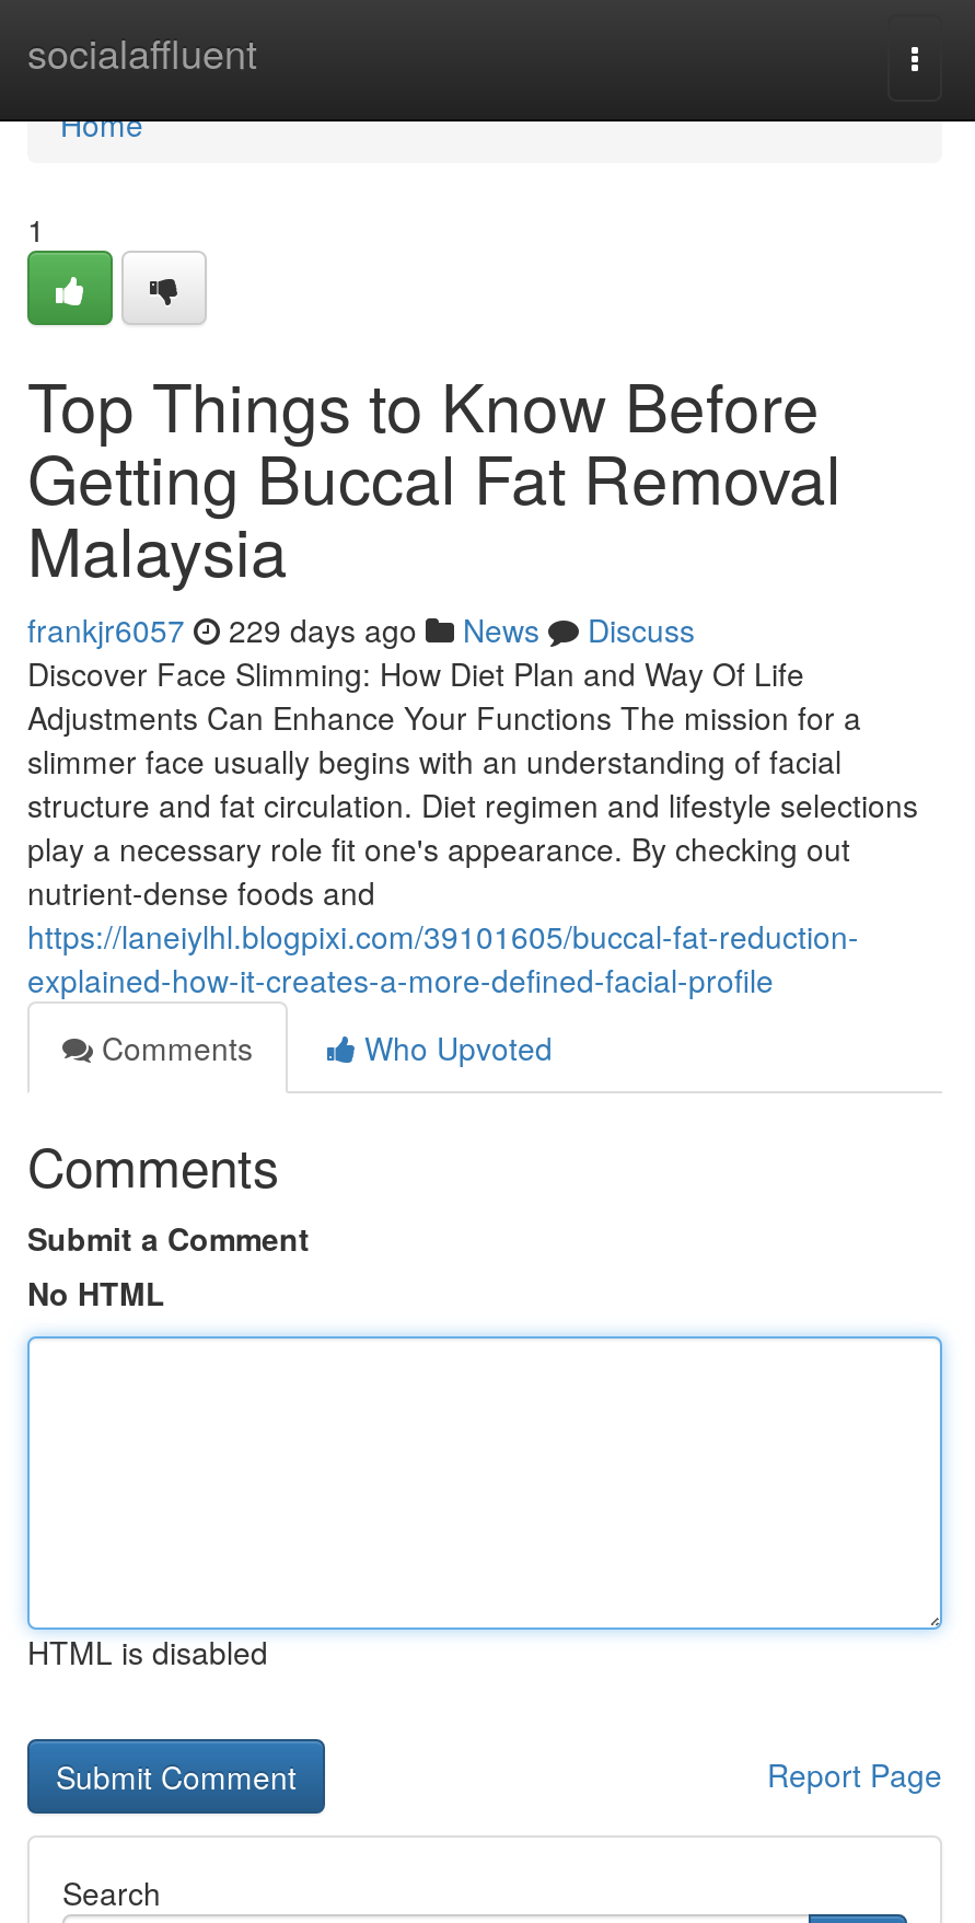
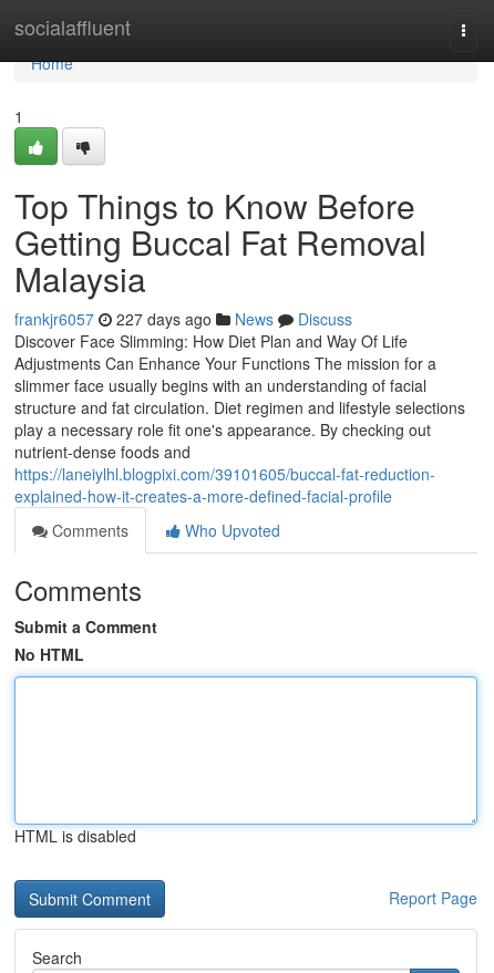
- frankjr6057 229 days ago News Discuss
+ frankjr6057 227 days ago News Discuss
